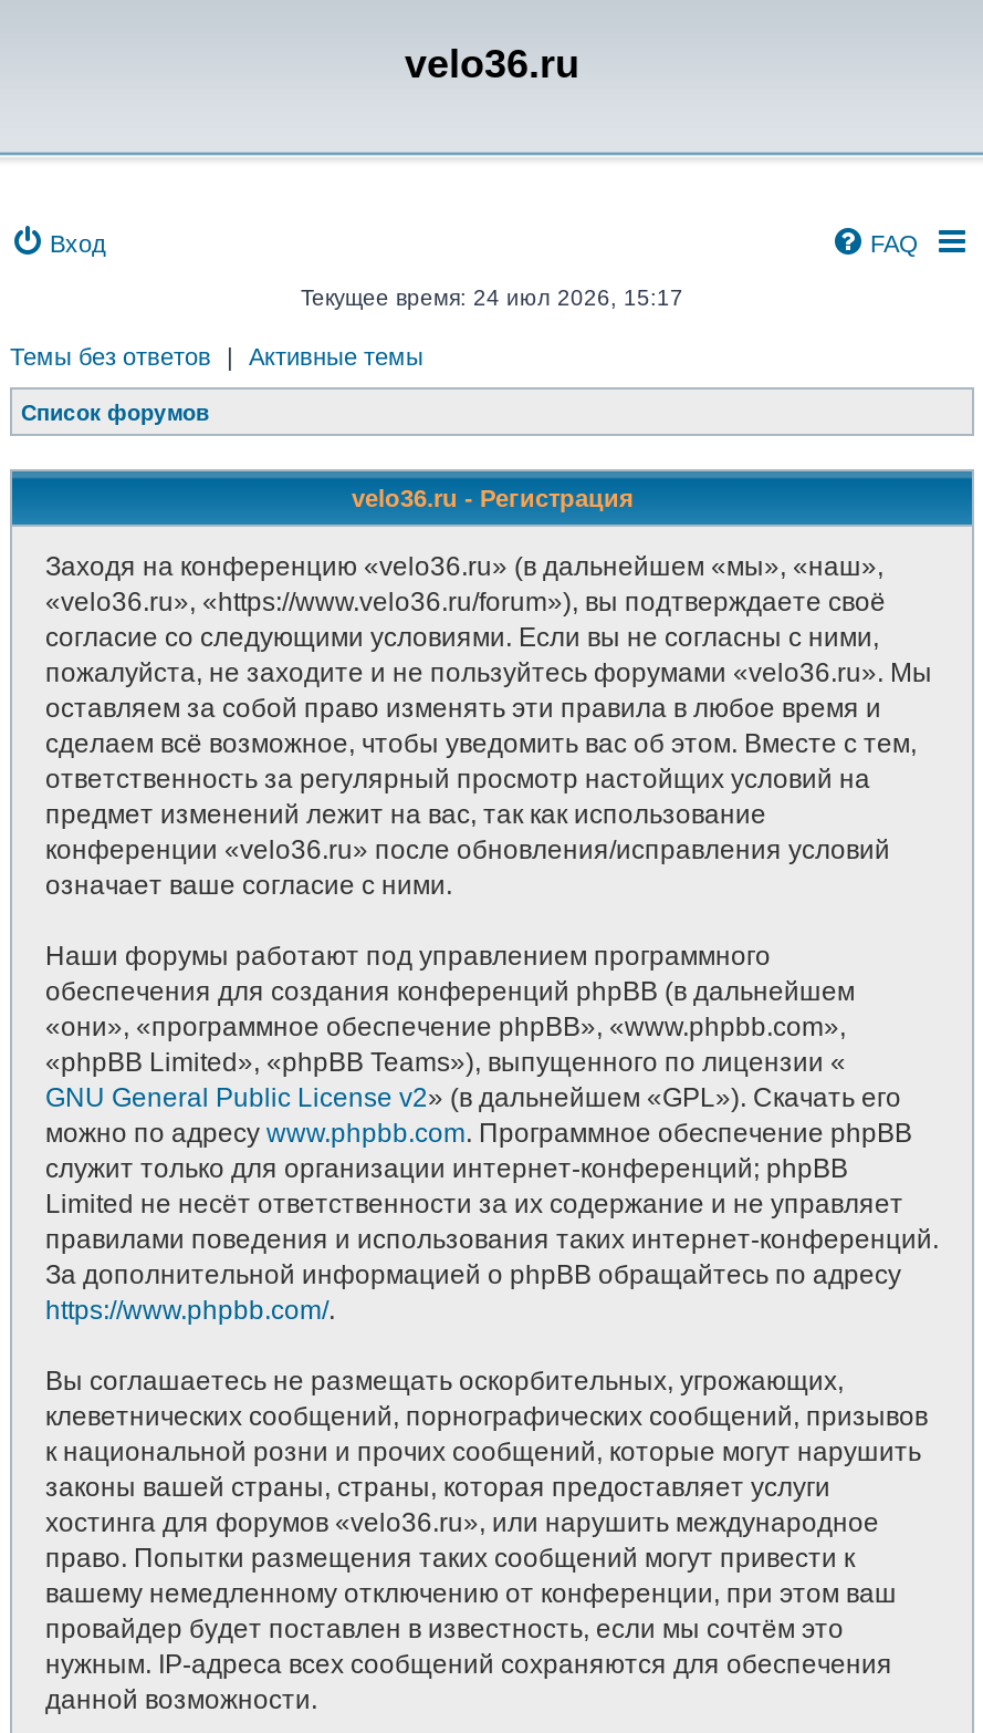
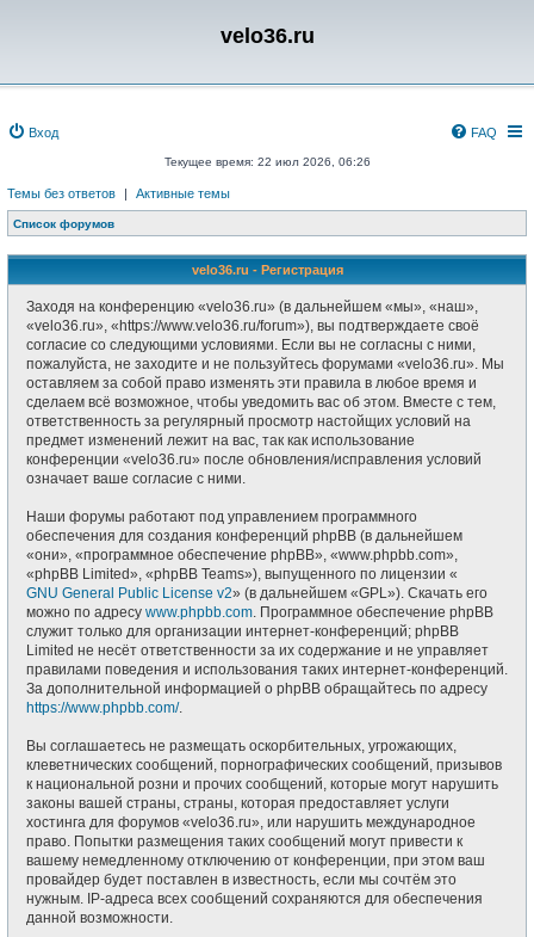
- Текущее время: 24 июл 2026, 15:17
+ Текущее время: 22 июл 2026, 06:26
